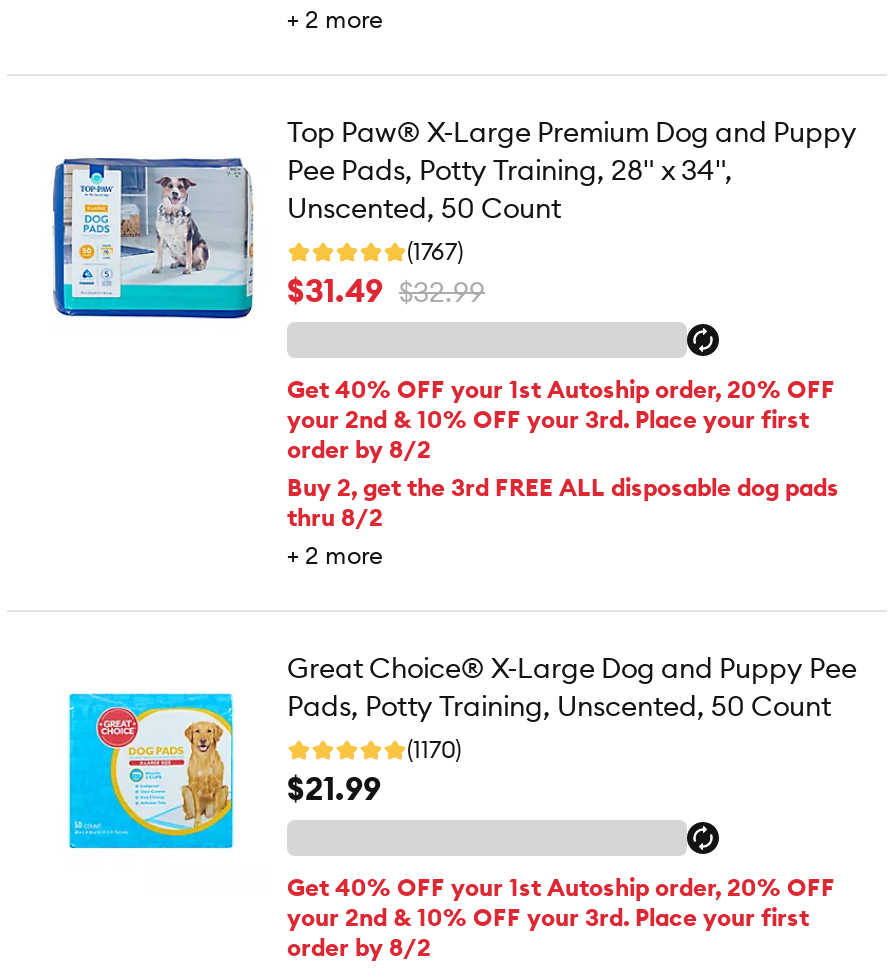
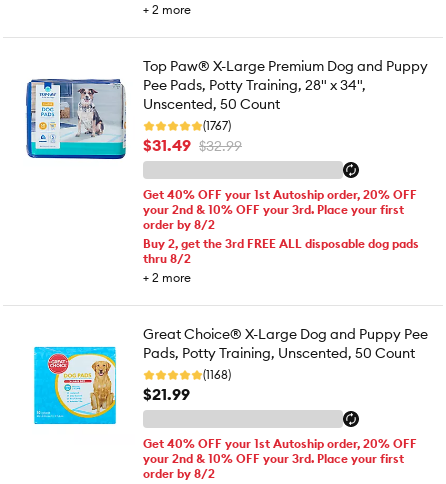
- (1170)
+ (1168)
